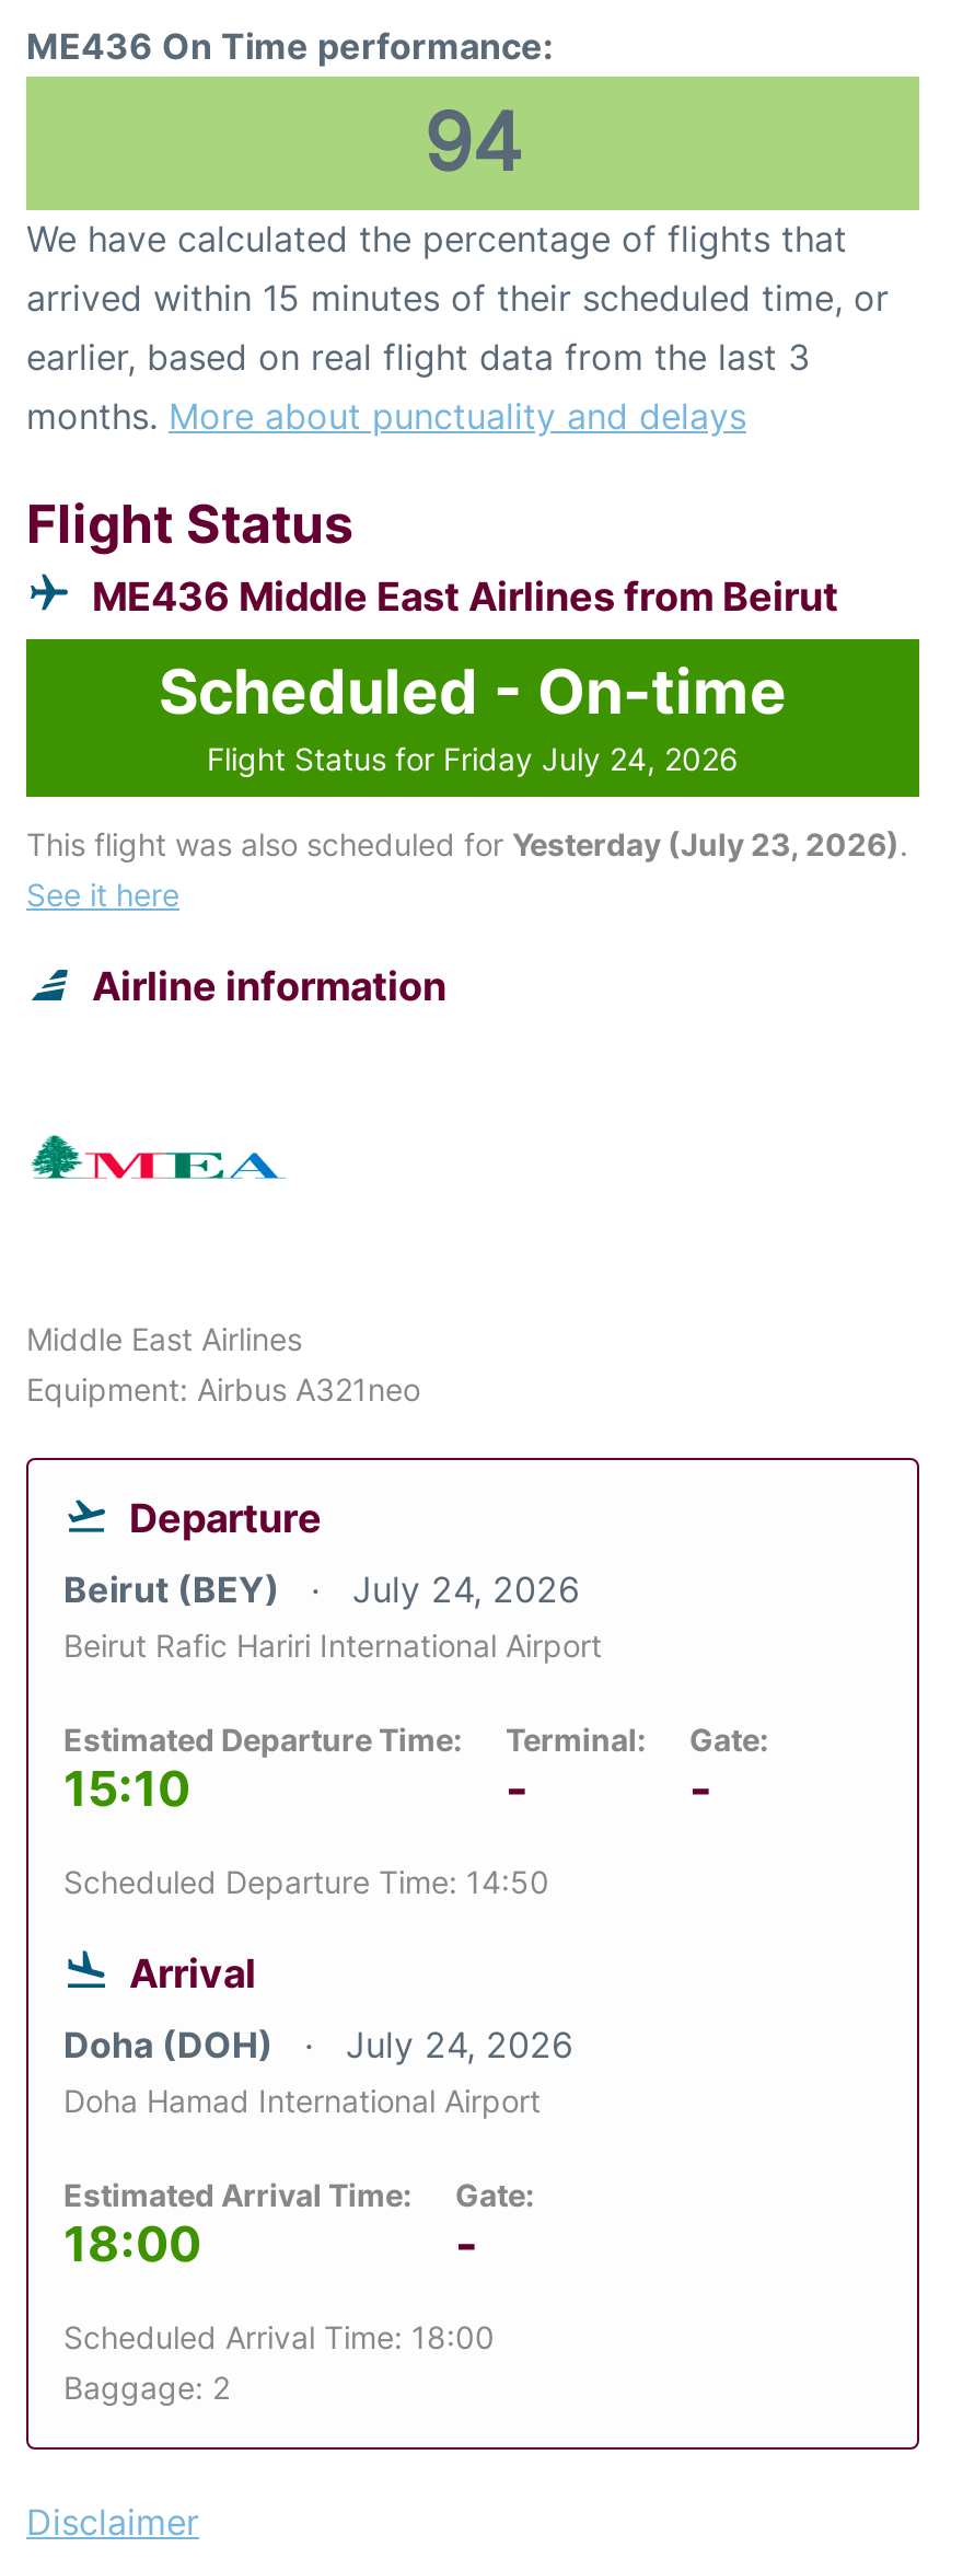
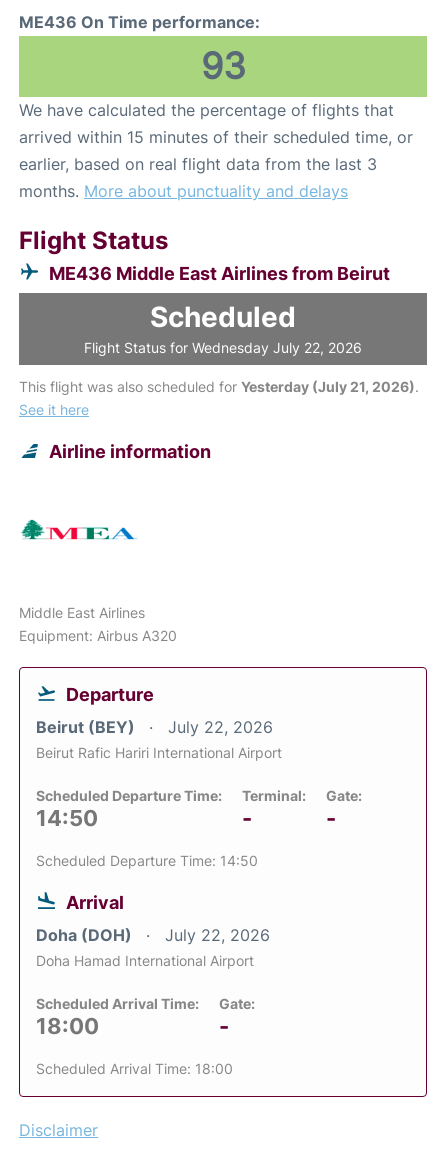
- 94
+ 93

- Scheduled - On-time
- Flight Status for Friday July 24, 2026
+ Scheduled
+ Flight Status for Wednesday July 22, 2026

- This flight was also scheduled for Yesterday (July 23, 2026).
+ This flight was also scheduled for Yesterday (July 21, 2026).

- Equipment: Airbus A321neo
+ Equipment: Airbus A320

- Beirut (BEY) July 24, 2026
+ Beirut (BEY) July 22, 2026

- Estimated Departure Time:
+ Scheduled Departure Time:

- 15:10
+ 14:50

- Doha (DOH) July 24, 2026
+ Doha (DOH) July 22, 2026

- Estimated Arrival Time:
+ Scheduled Arrival Time:

- Baggage: 2
